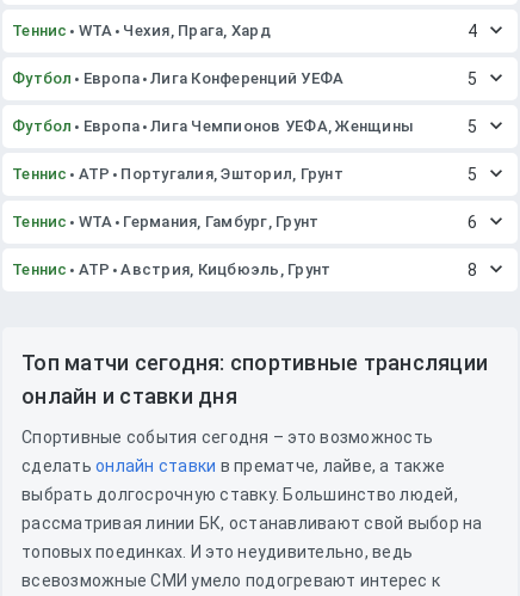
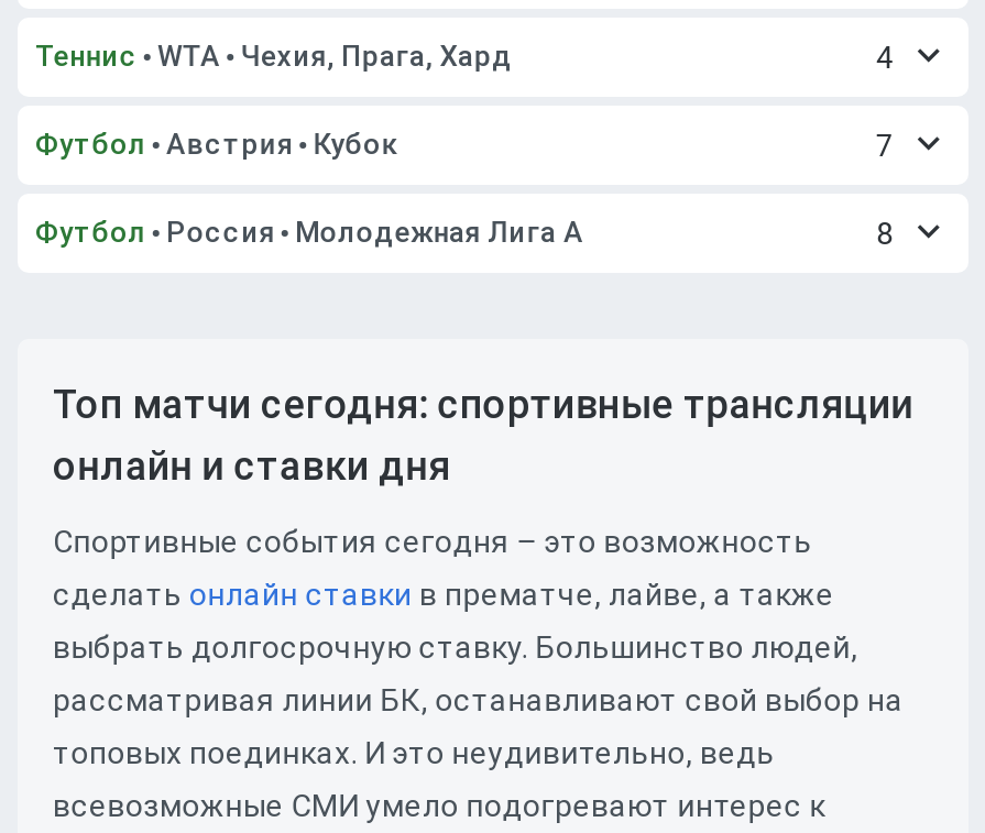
- Футбол Европа Лига Конференций УЕФА
- 5
- Футбол Европа Лига Чемпионов УЕФА, Женщины
- 5
- Теннис ATP Португалия, Эшторил, Грунт
- 5
- Теннис WTA Германия, Гамбург, Грунт
- 6
- Теннис ATP Австрия, Кицбюэль, Грунт
+ Футбол Австрия Кубок
+ 7
+ Футбол Россия Молодежная Лига А
